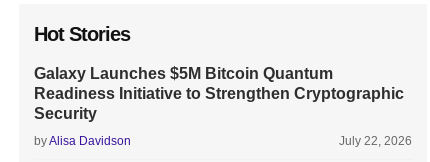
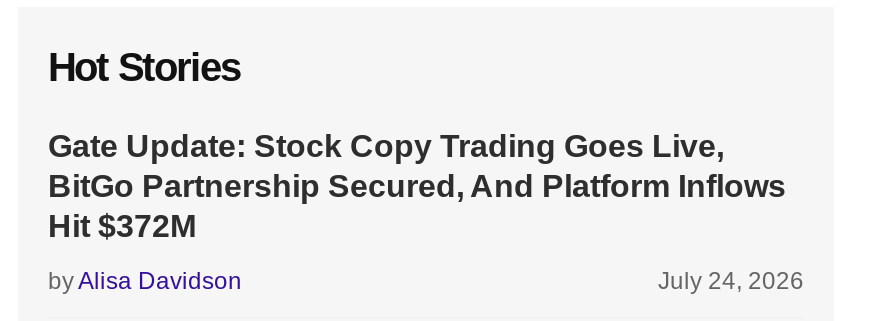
- Galaxy Launches $5M Bitcoin Quantum
- Readiness Initiative to Strengthen Cryptographic
- Security
+ Gate Update: Stock Copy Trading Goes Live,
+ BitGo Partnership Secured, And Platform Inflows
+ Hit $372M

- July 22, 2026
+ July 24, 2026
